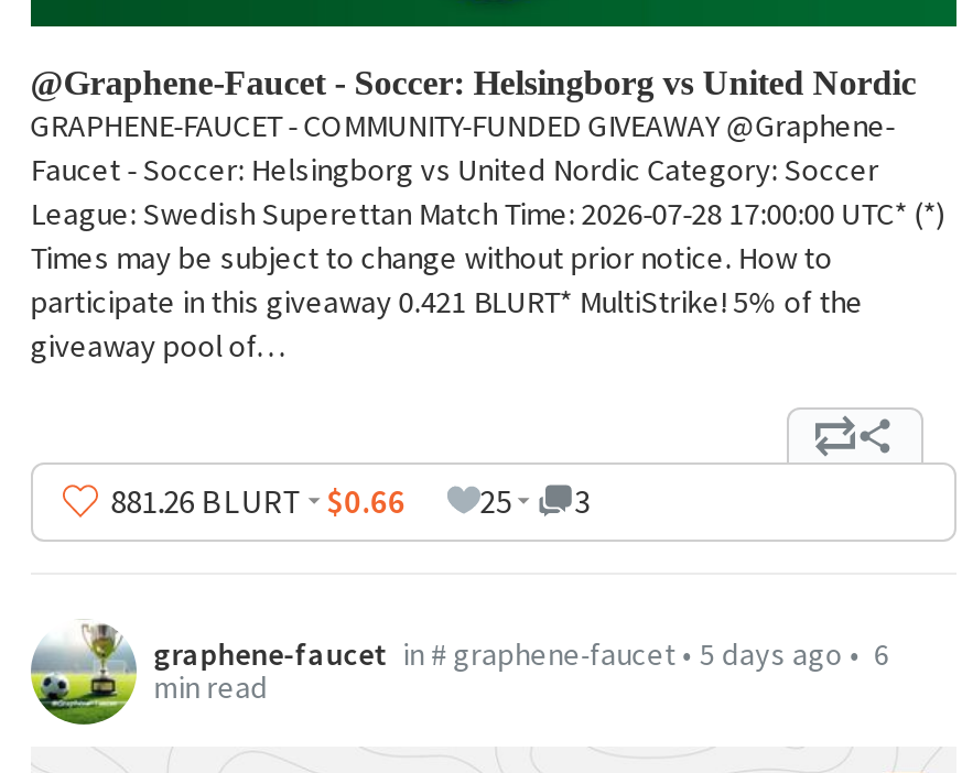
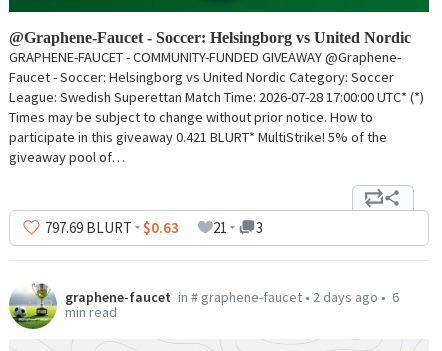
- 881.26 BLURT $0.66
+ 797.69 BLURT $0.63

- 25
+ 21

- graphene-faucet in #graphene-faucet • 5 days ago • 6
+ graphene-faucet in #graphene-faucet • 2 days ago • 6
